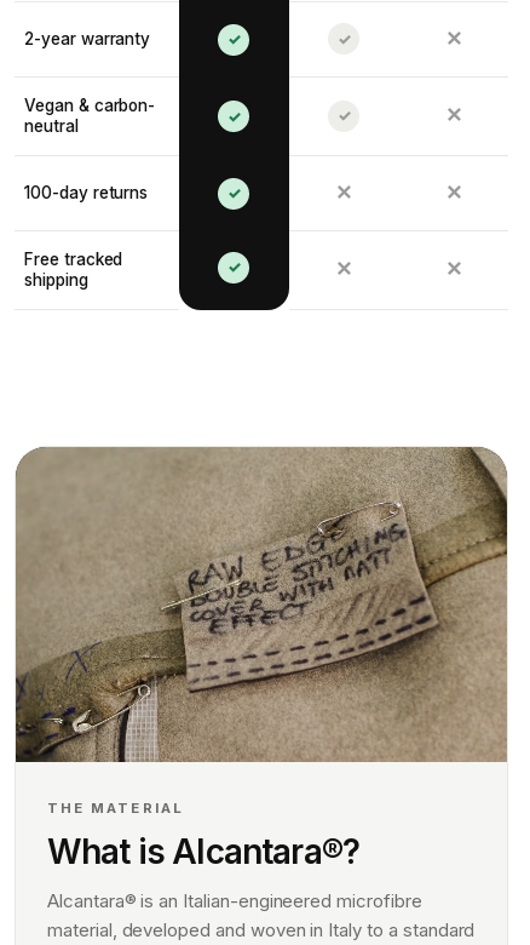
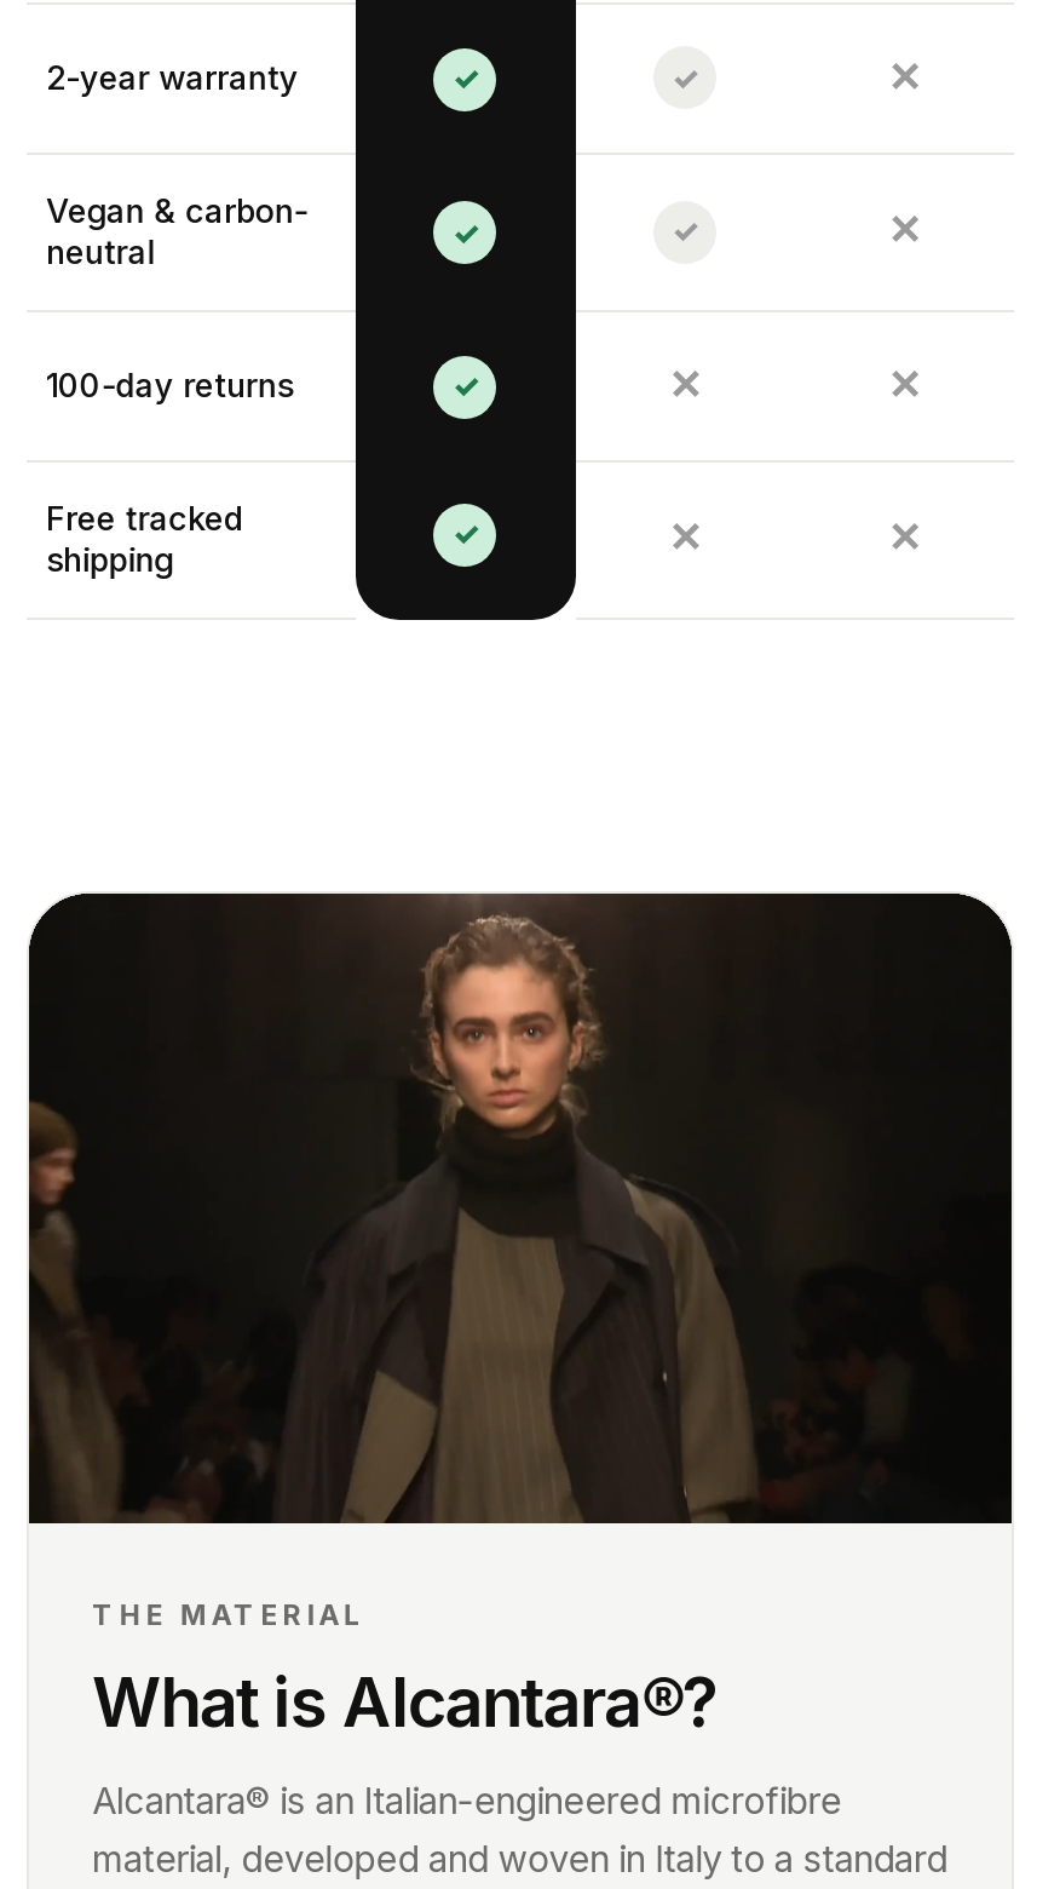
- [image]
+ [image]
